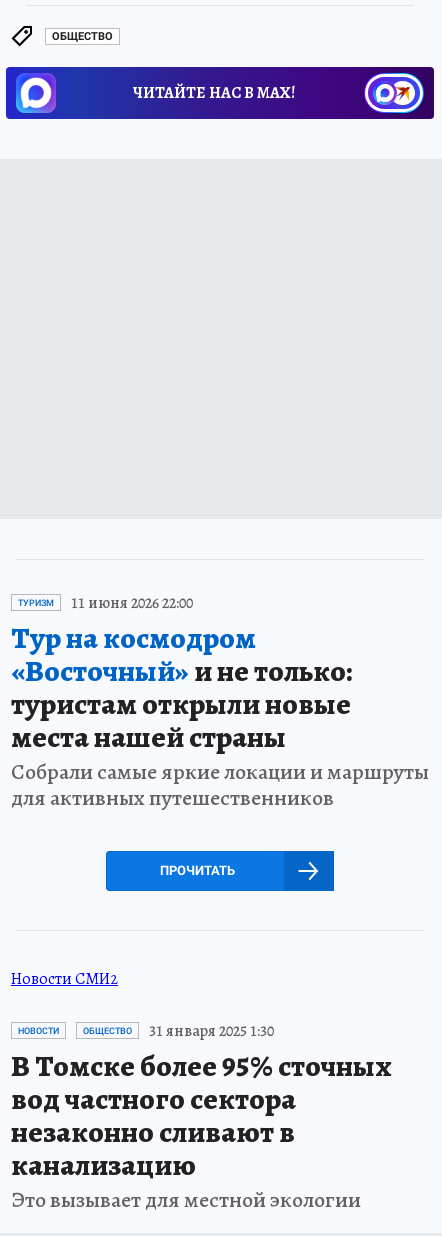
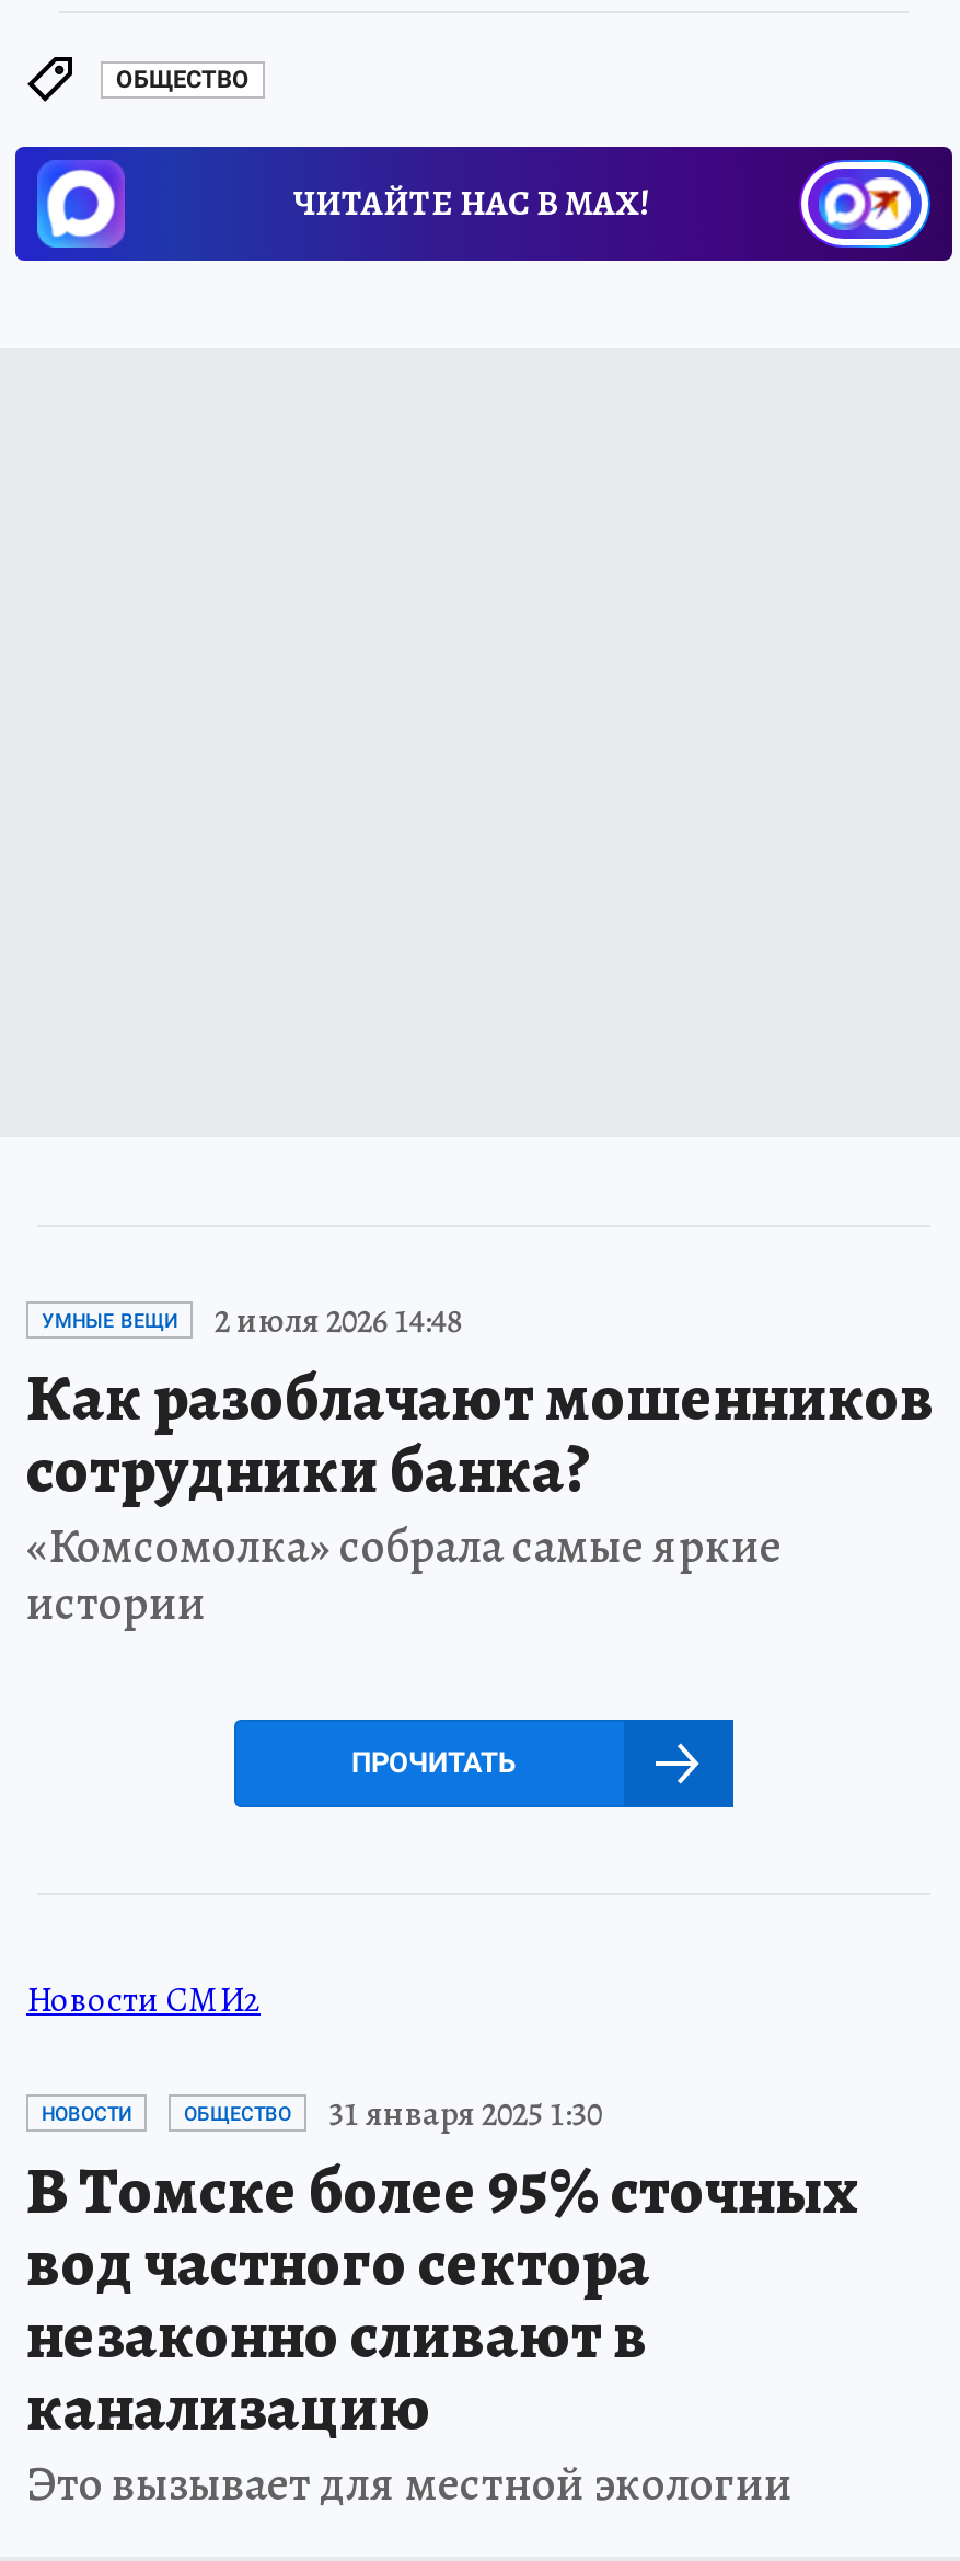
- ТУРИЗМ
- 11 июня 2026 22:00
- Тур на космодром
- «Восточный»и не только:
- туристам открыли новые
- места нашей страны
- Собрали самые яркие локации и маршруты
- для активных путешественников
+ УМНЫЕ ВЕЩИ
+ 2 июля 2026 14:48
+ Как разоблачают мошенников
+ сотрудники банка?
+ «Комсомолка» собрала самые яркие
+ истории
